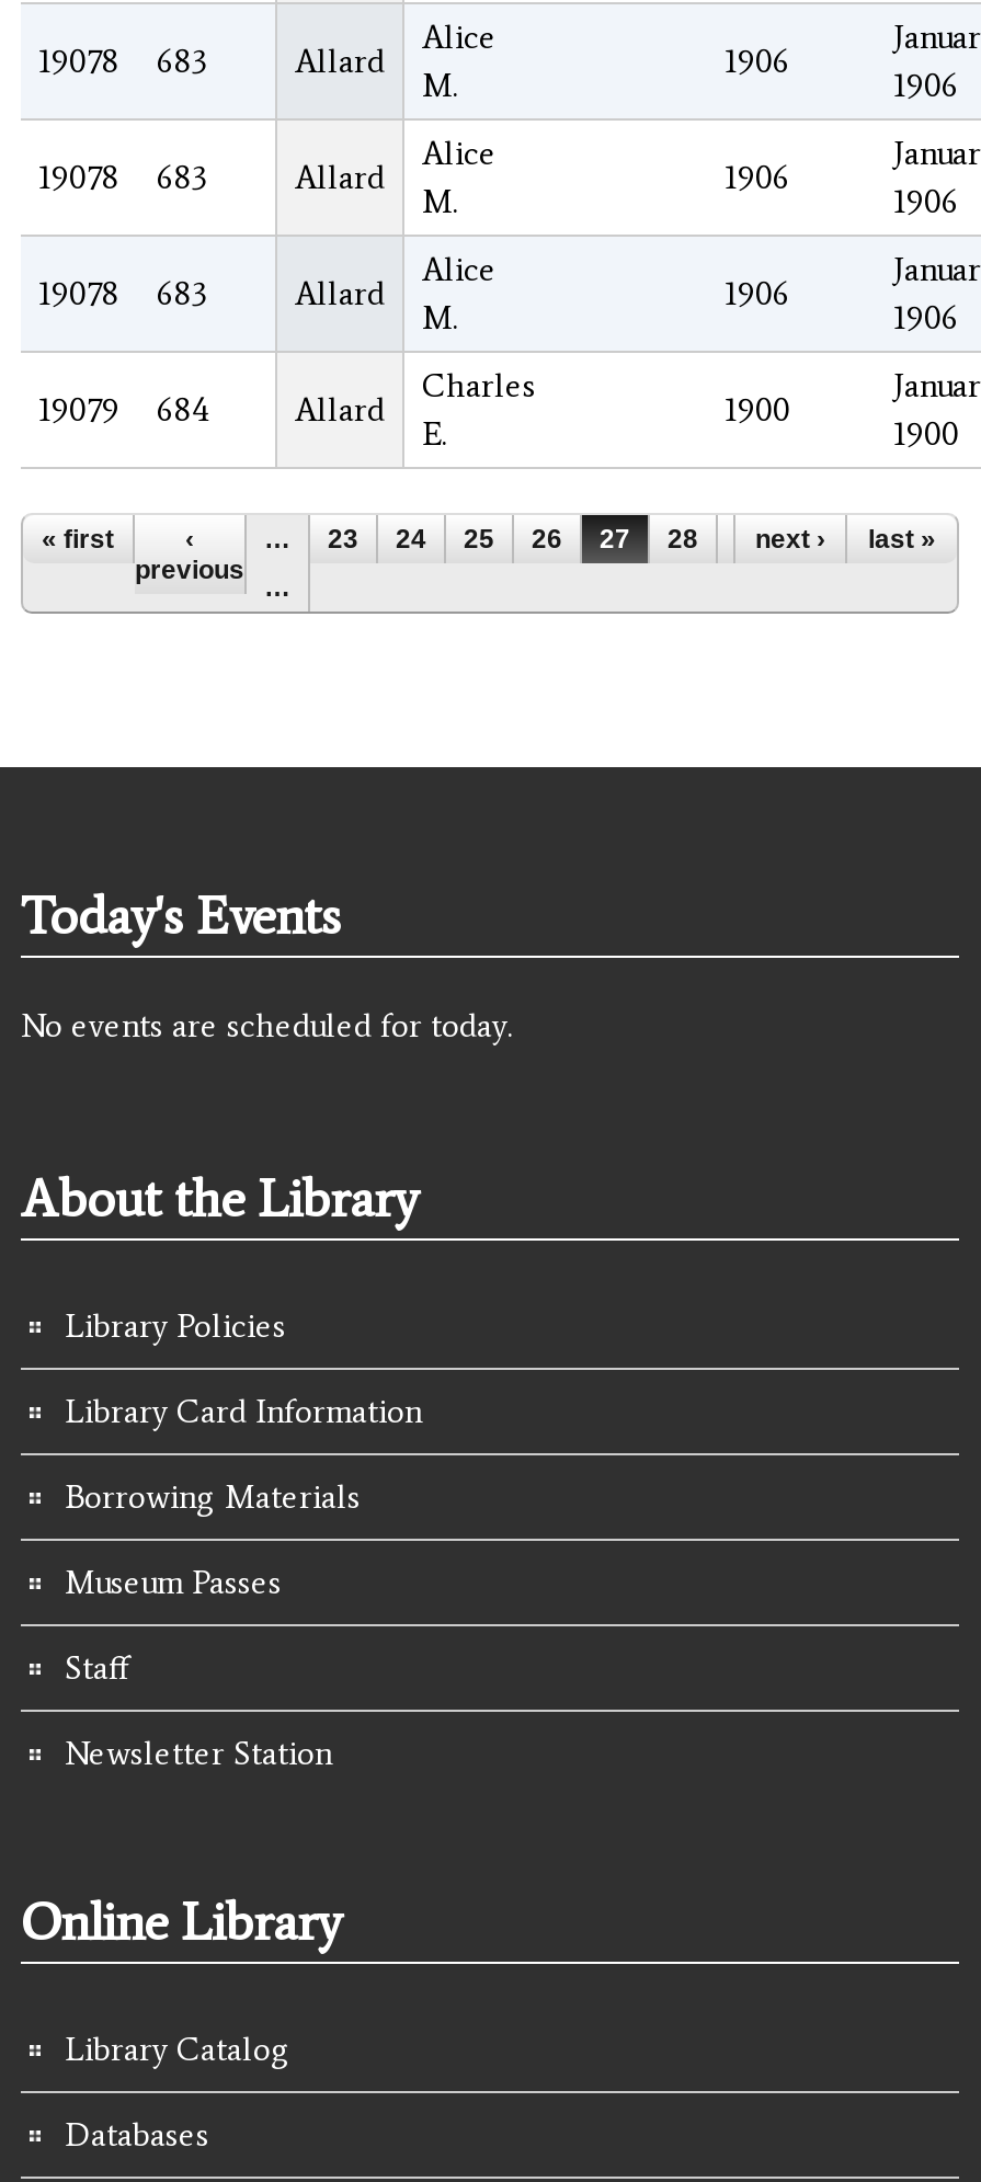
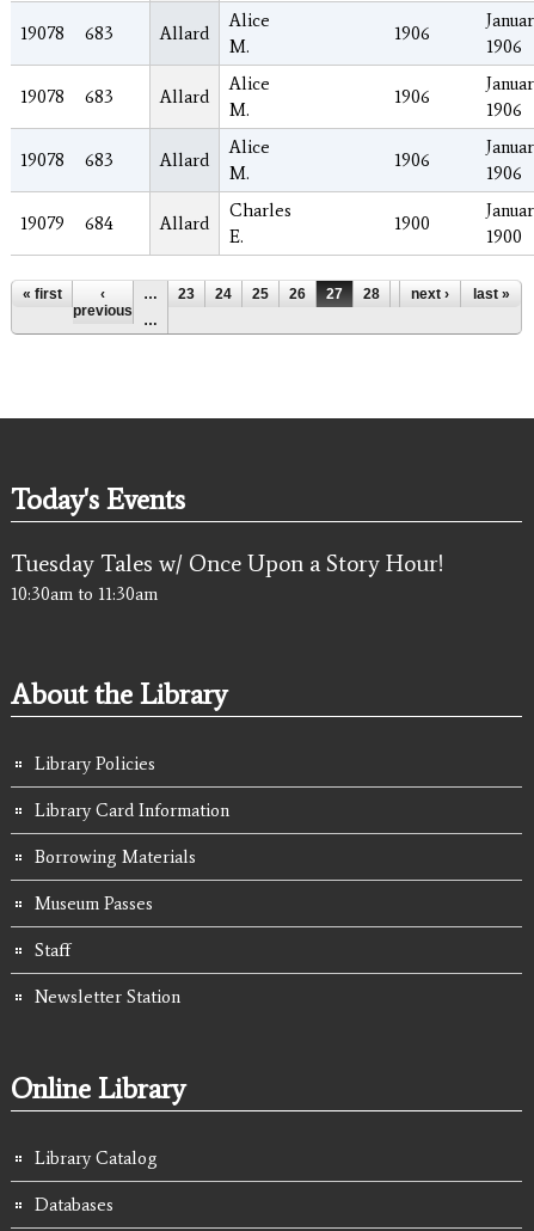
- No events are scheduled for today.
+ Tuesday Tales w/ Once Upon a Story Hour!
+ 10:30am to 11:30am
